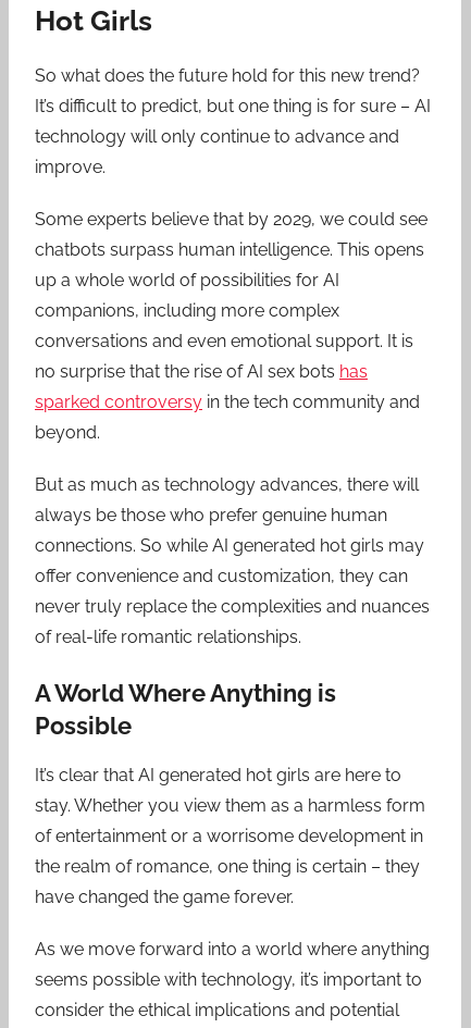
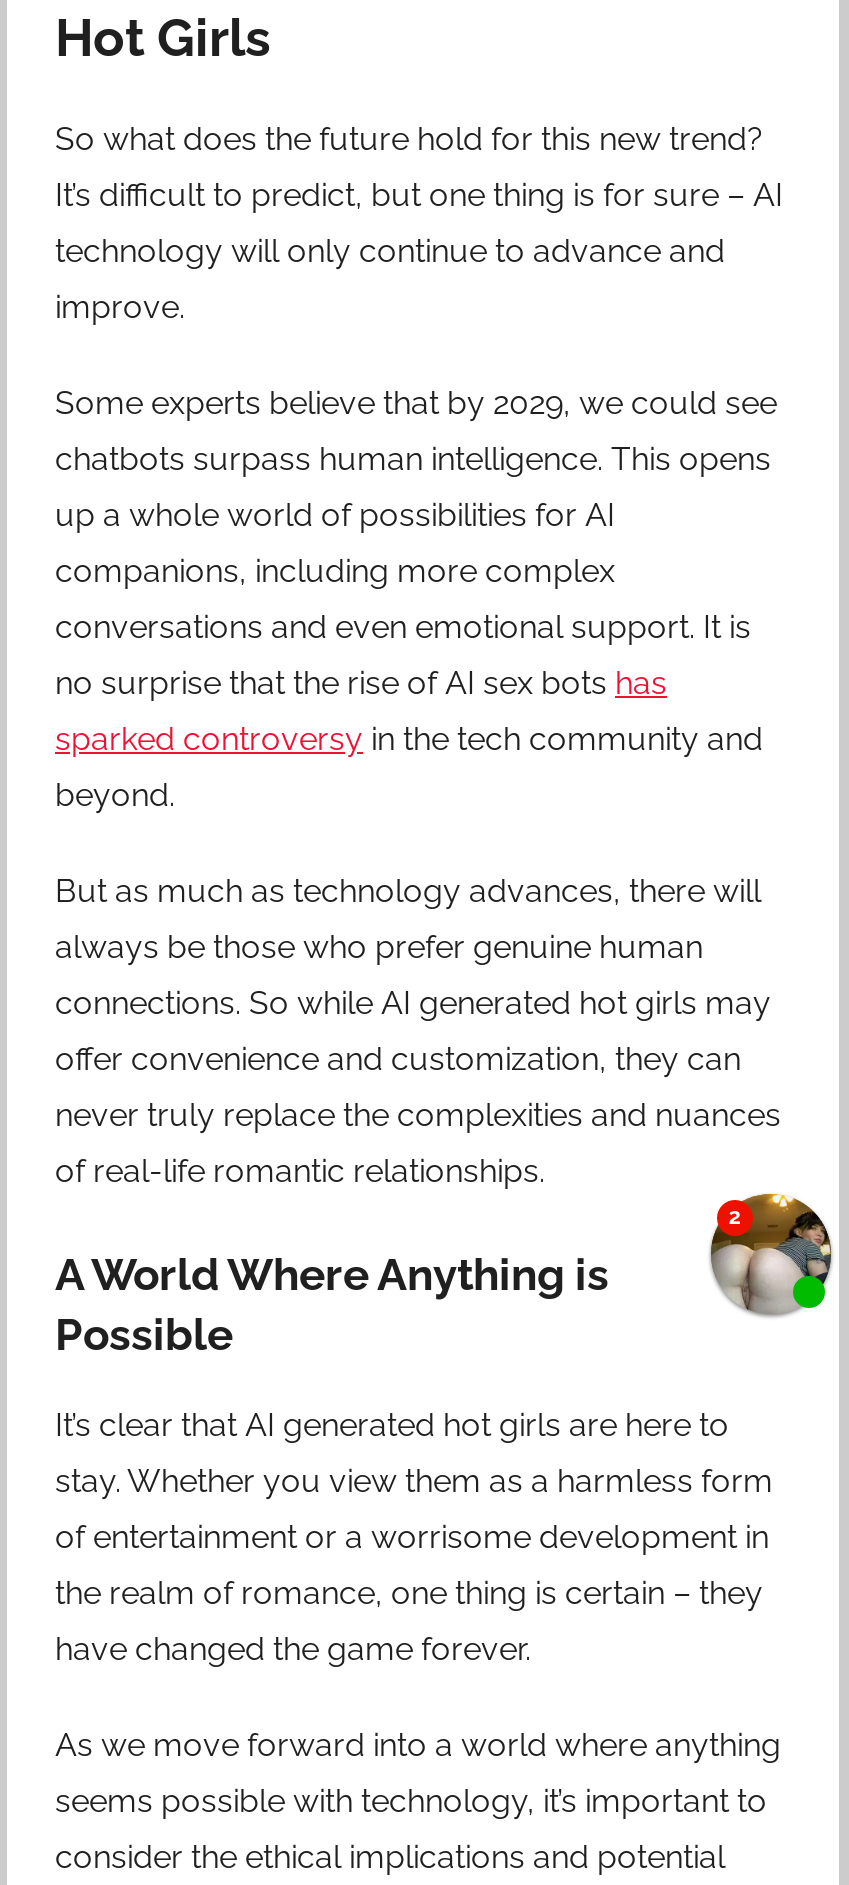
+ [image]
